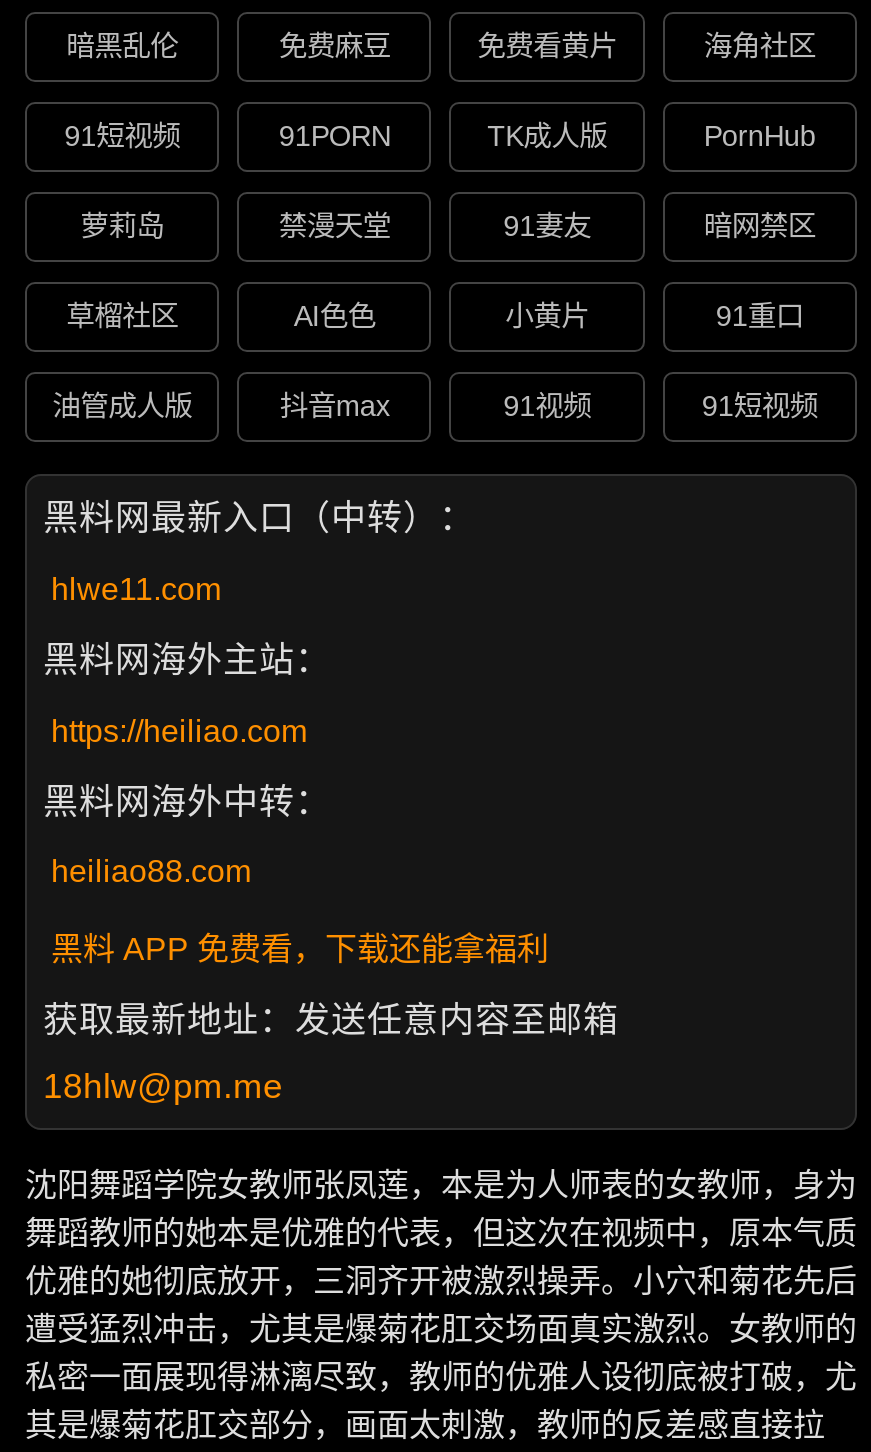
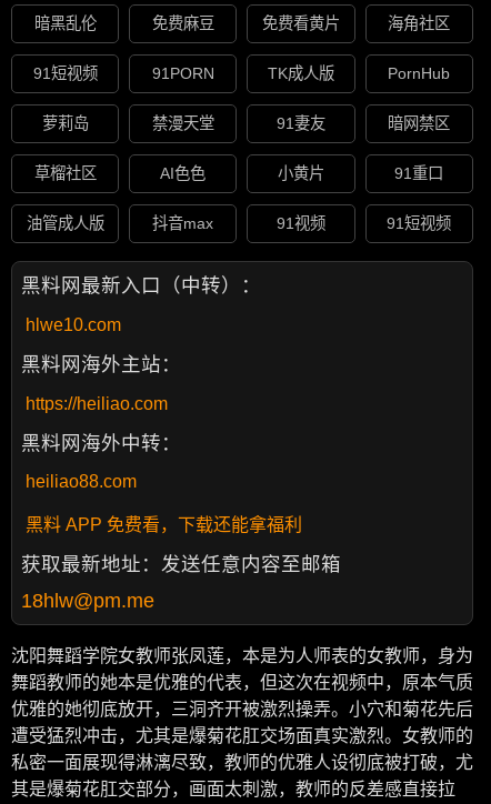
- hlwe11.com
+ hlwe10.com
